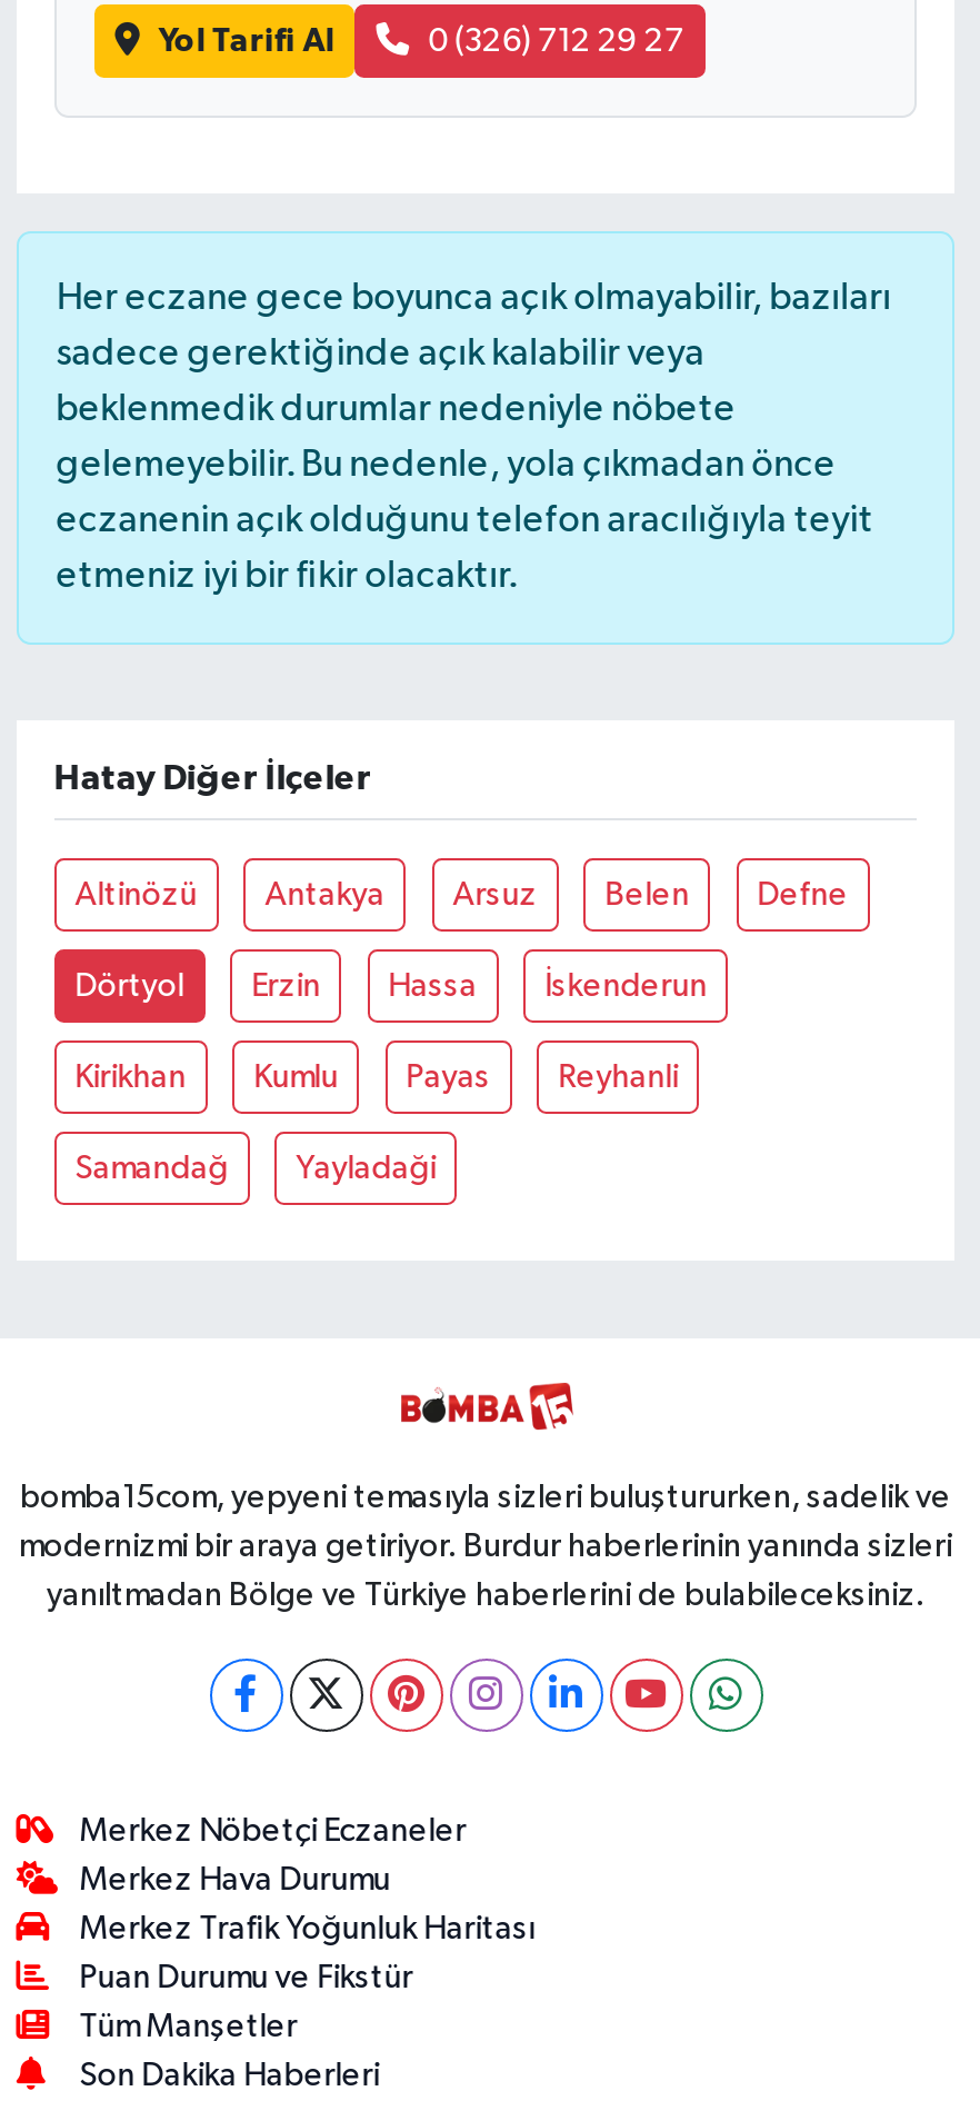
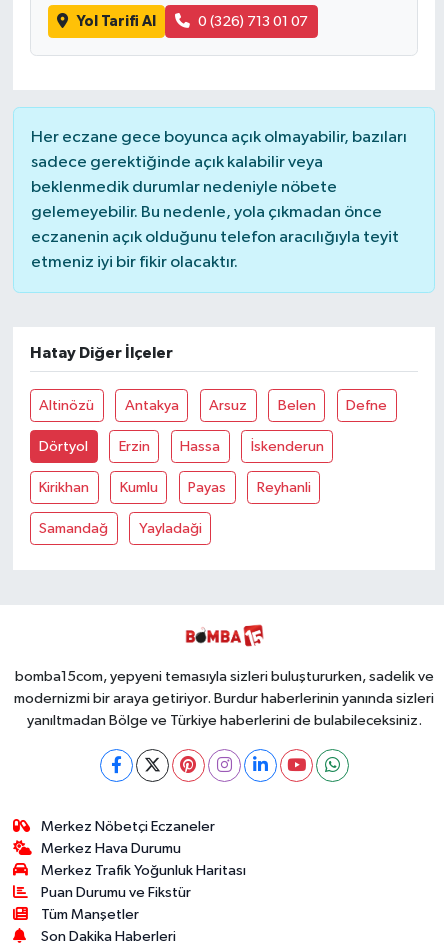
- 0 (326) 712 29 27
+ 0 (326) 713 01 07
